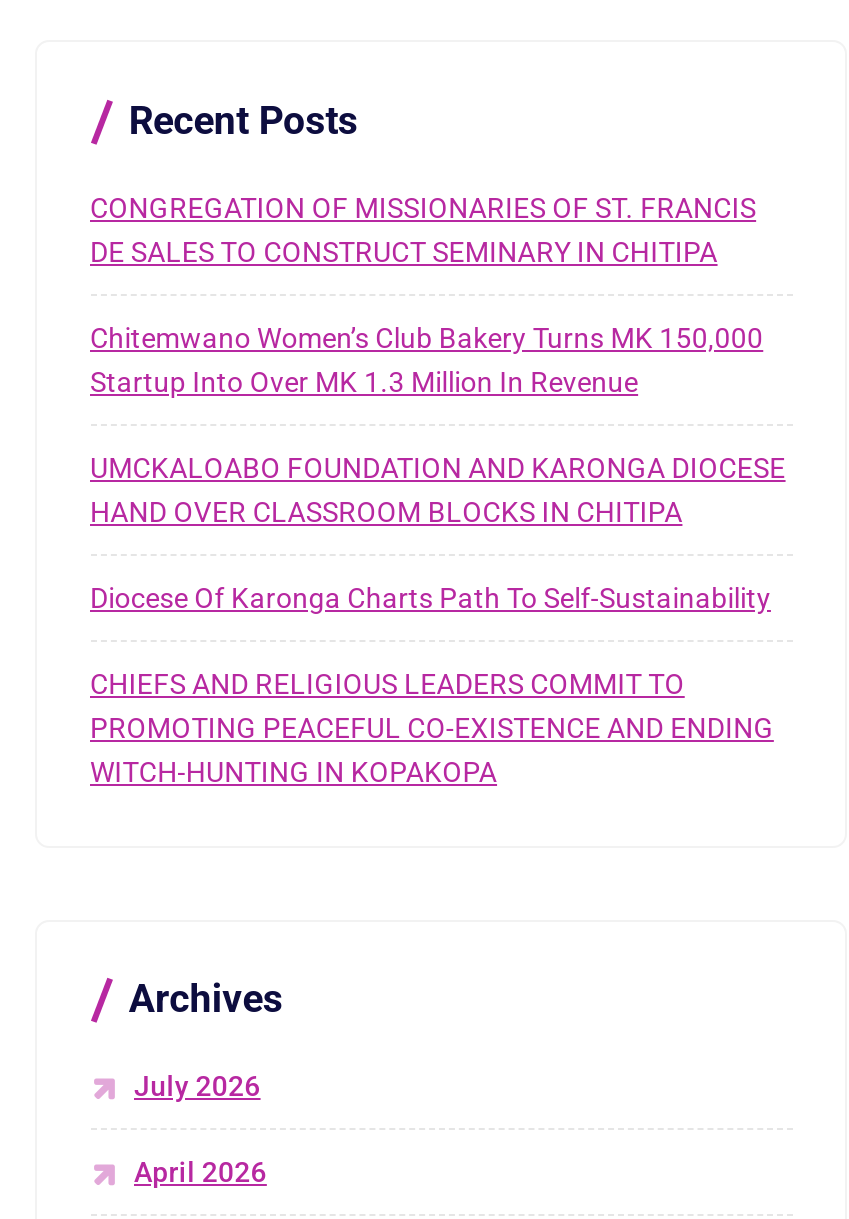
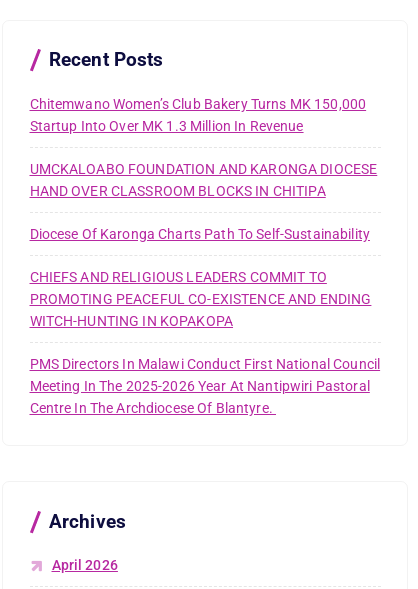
- CONGREGATION OF MISSIONARIES OF ST. FRANCIS
- DE SALES TO CONSTRUCT SEMINARY IN CHITIPA

moved up: Chitemwano Women’s Club Bakery Turns MK 150,000 | Startup Into Over MK 1.3 Million In Revenue | UMCKALOABO FOUNDATION AND KARONGA DIOCESE | HAND OVER CLASSROOM BLOCKS IN CHITIPA | Diocese Of Karonga Charts Path To Self-Sustainability | CHIEFS AND RELIGIOUS LEADERS COMMIT TO | PROMOTING PEACEFUL CO-EXISTENCE AND ENDING | WITCH-HUNTING IN KOPAKOPA

+ PMS Directors In Malawi Conduct First National Council
+ Meeting In The 2025-2026 Year At Nantipwiri Pastoral
+ Centre In The Archdiocese Of Blantyre.

moved down: Archives

- July 2026
